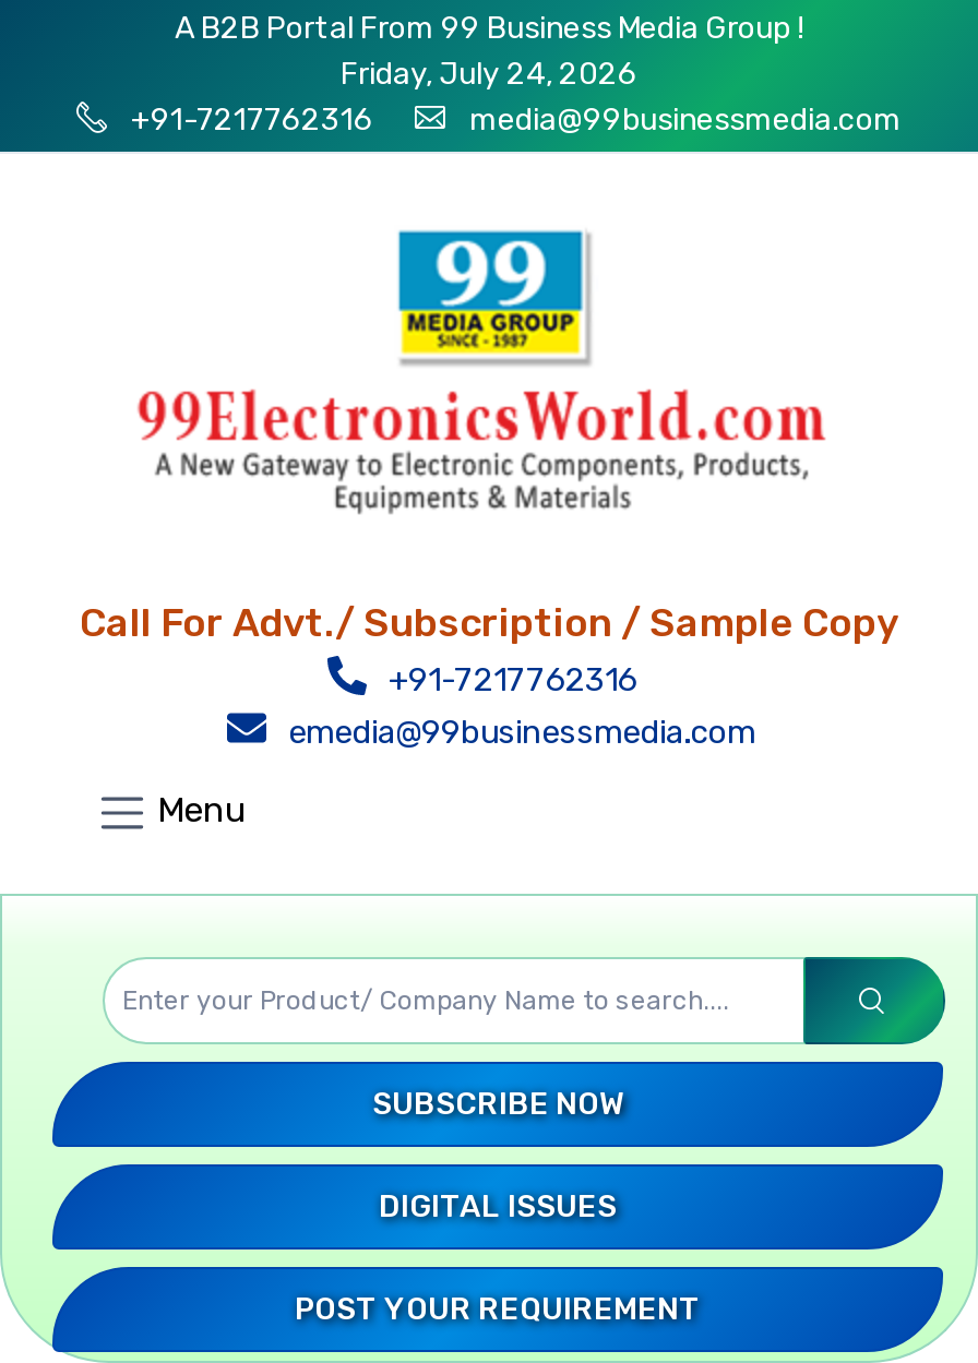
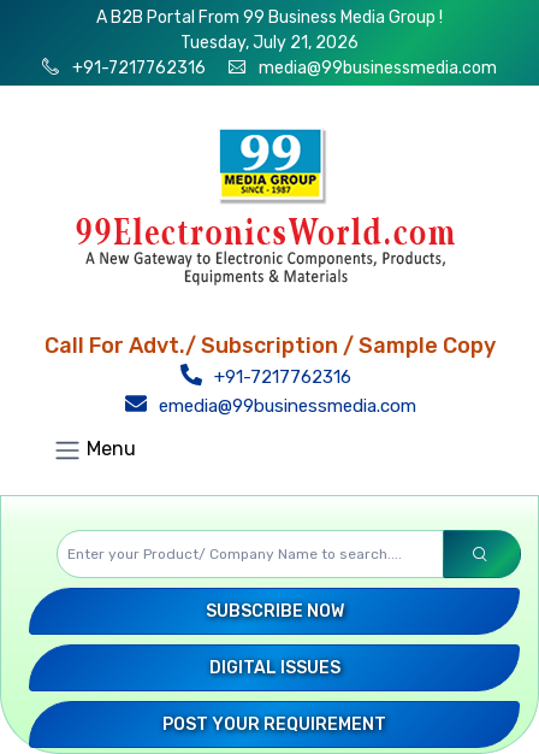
- Friday, July 24, 2026
+ Tuesday, July 21, 2026
